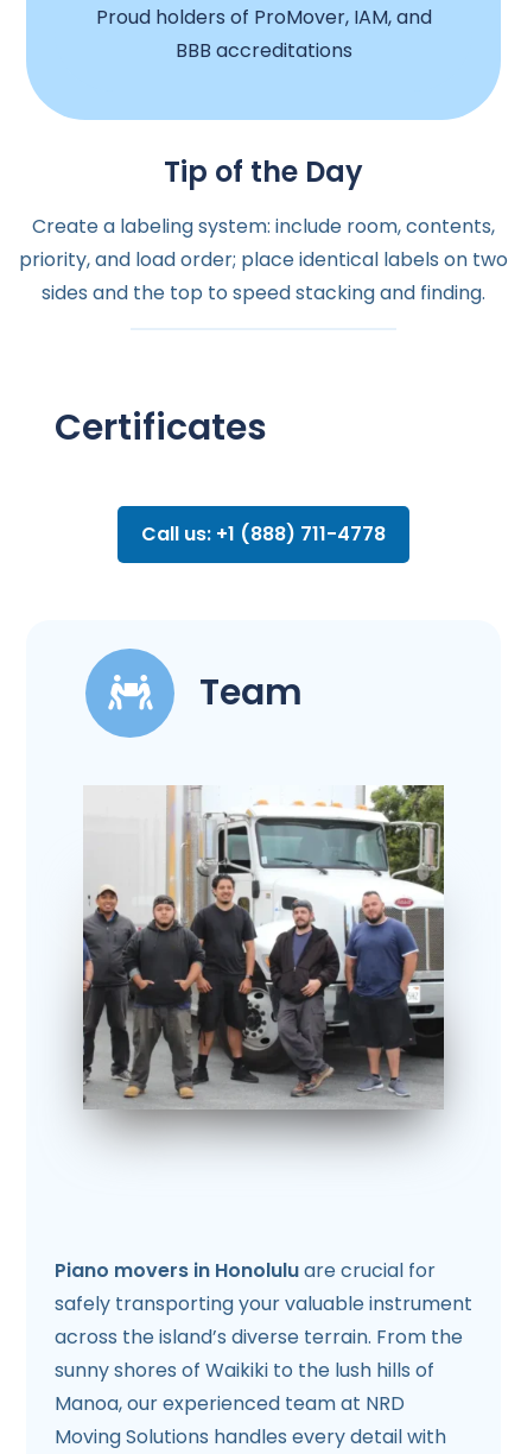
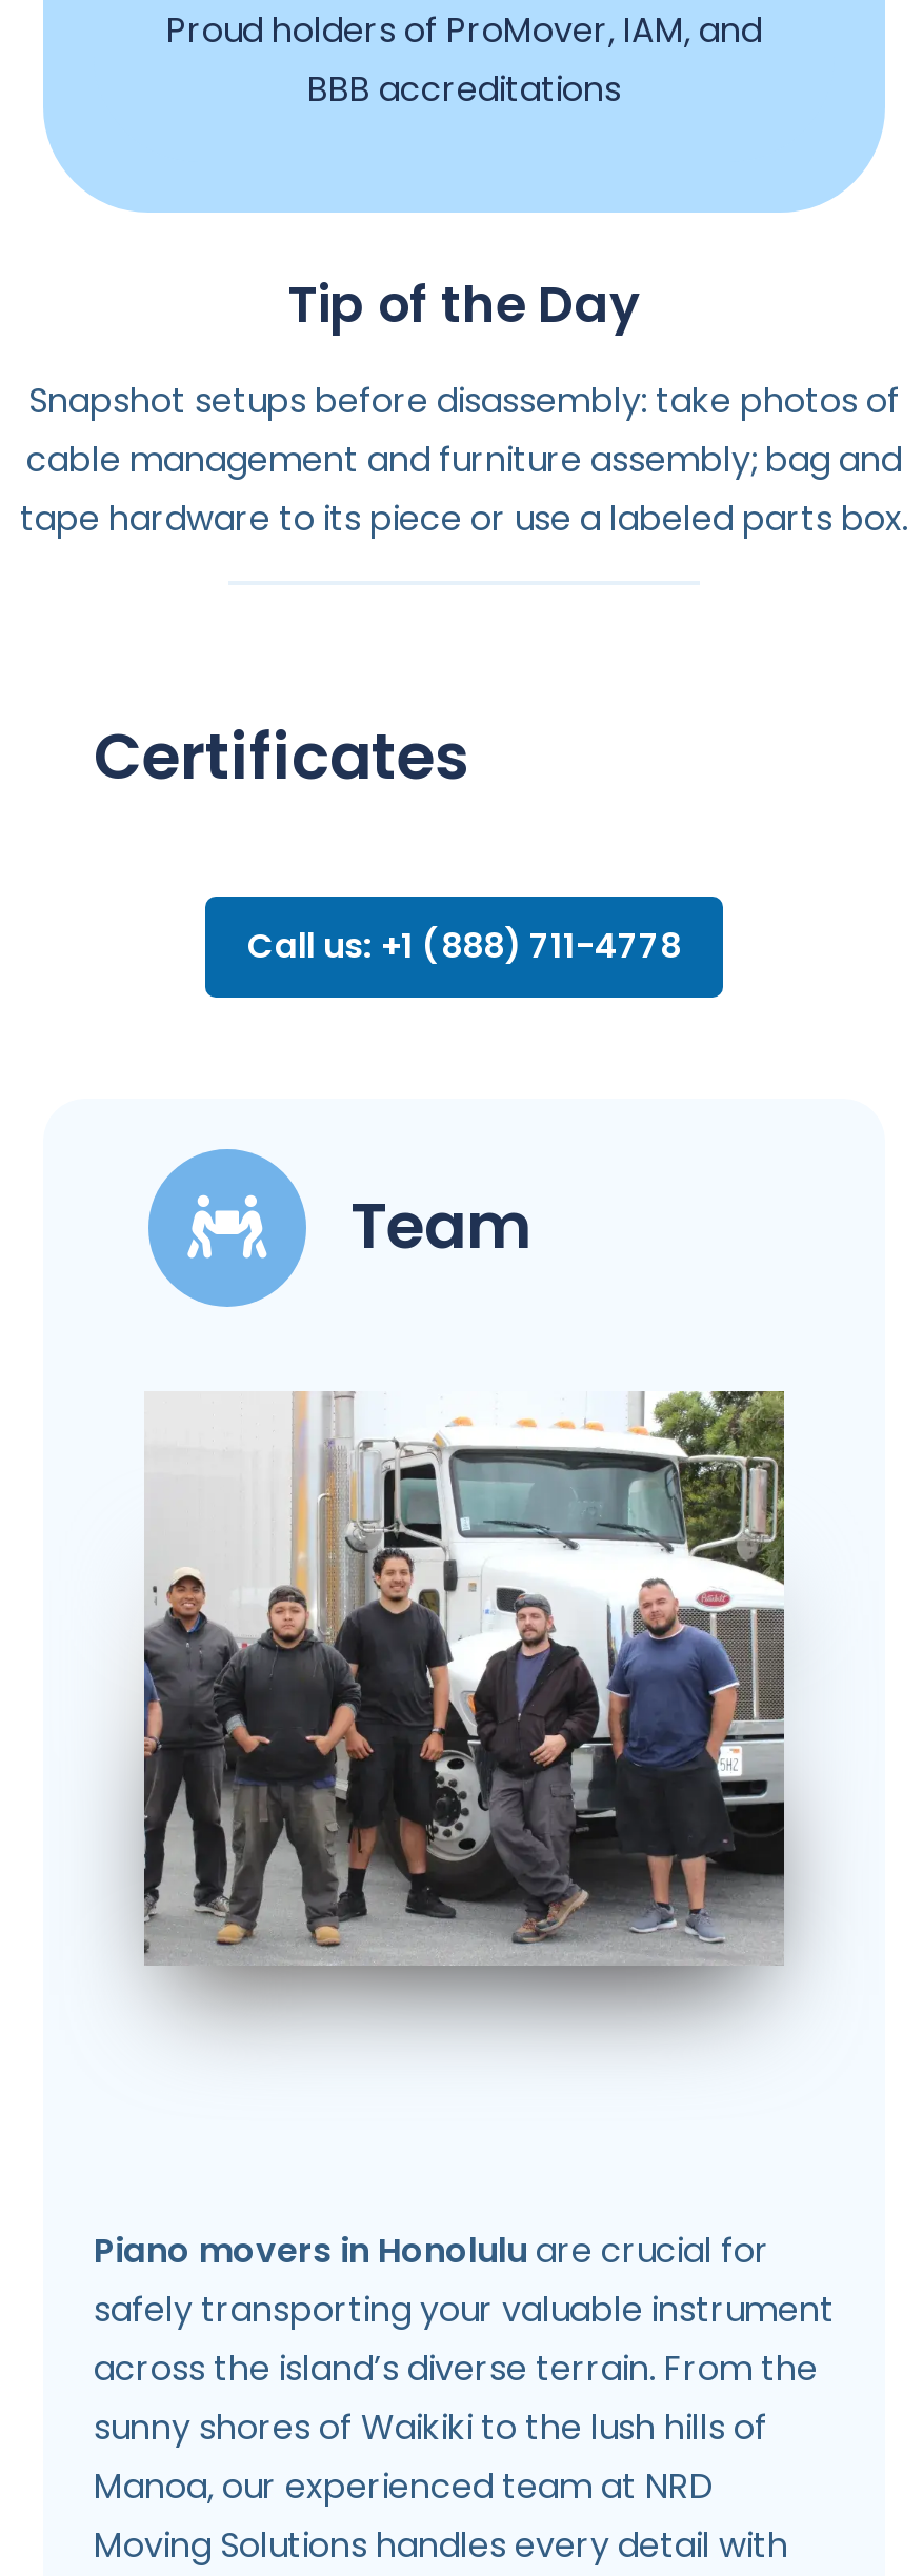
- Create a labeling system: include room, contents,
- priority, and load order; place identical labels on two
- sides and the top to speed stacking and finding.
+ Snapshot setups before disassembly: take photos of
+ cable management and furniture assembly; bag and
+ tape hardware to its piece or use a labeled parts box.
